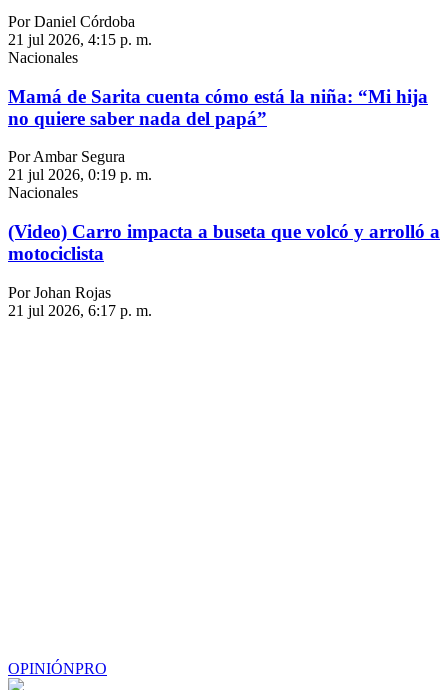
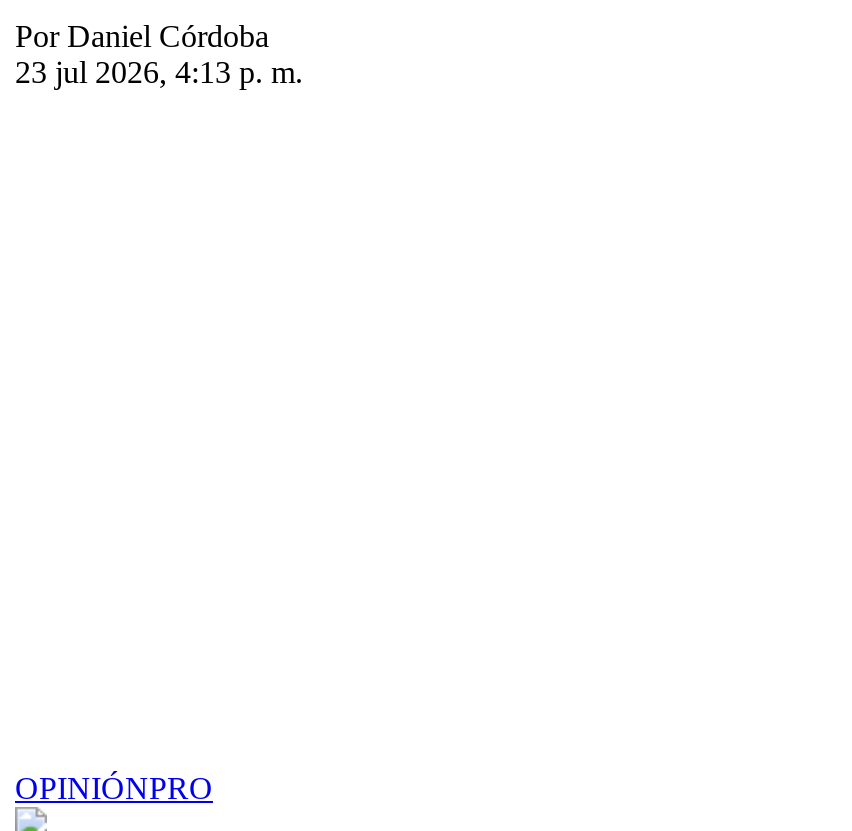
- 21 jul 2026, 4:15 p. m.
- Nacionales
- Mamá de Sarita cuenta cómo está la niña: “Mi hija
- no quiere saber nada del papá”
- Por Ambar Segura
- 21 jul 2026, 0:19 p. m.
- Nacionales
- (Video) Carro impacta a buseta que volcó y arrolló a
- motociclista
- Por Johan Rojas
- 21 jul 2026, 6:17 p. m.
+ 23 jul 2026, 4:13 p. m.
